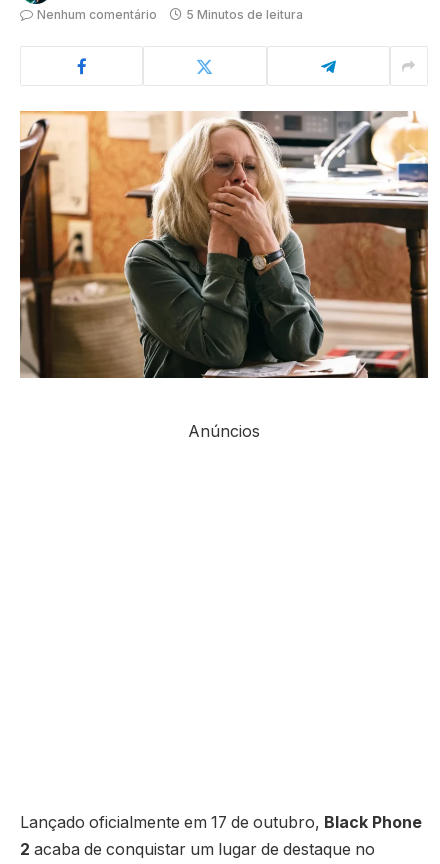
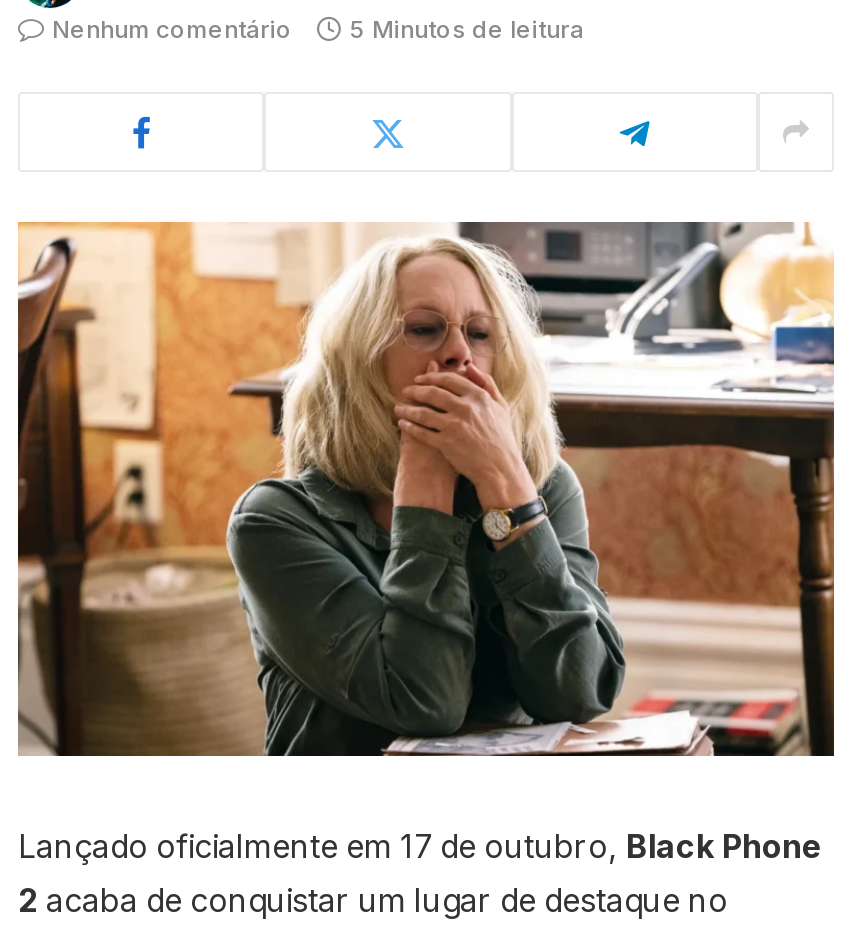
- Anúncios
